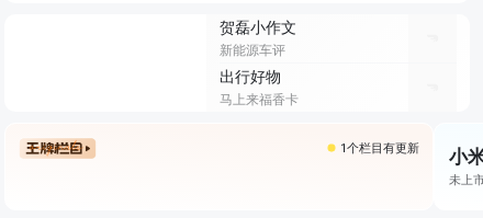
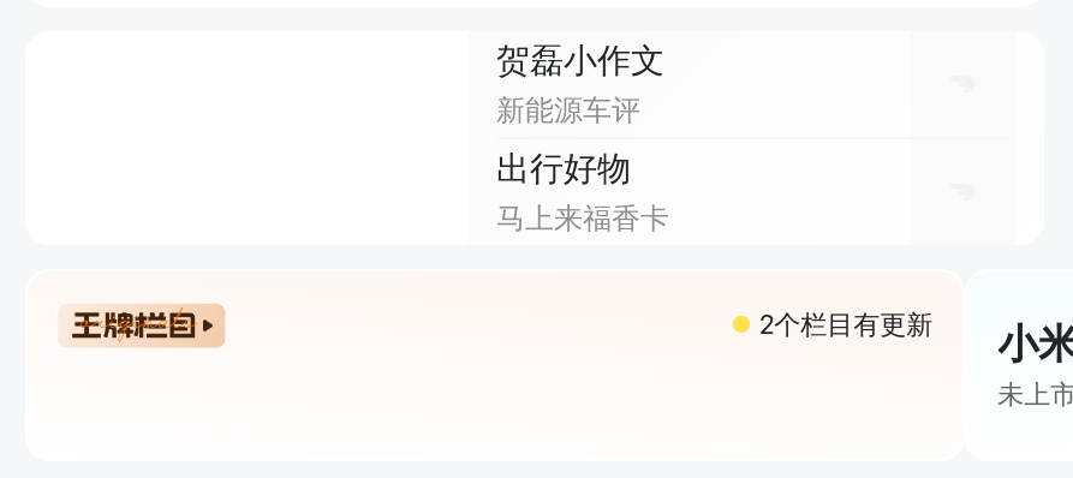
- 1个栏目有更新
+ 2个栏目有更新
